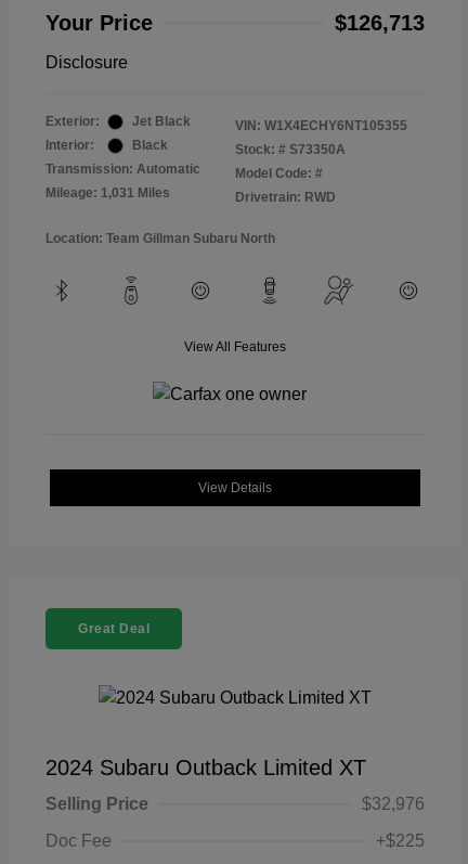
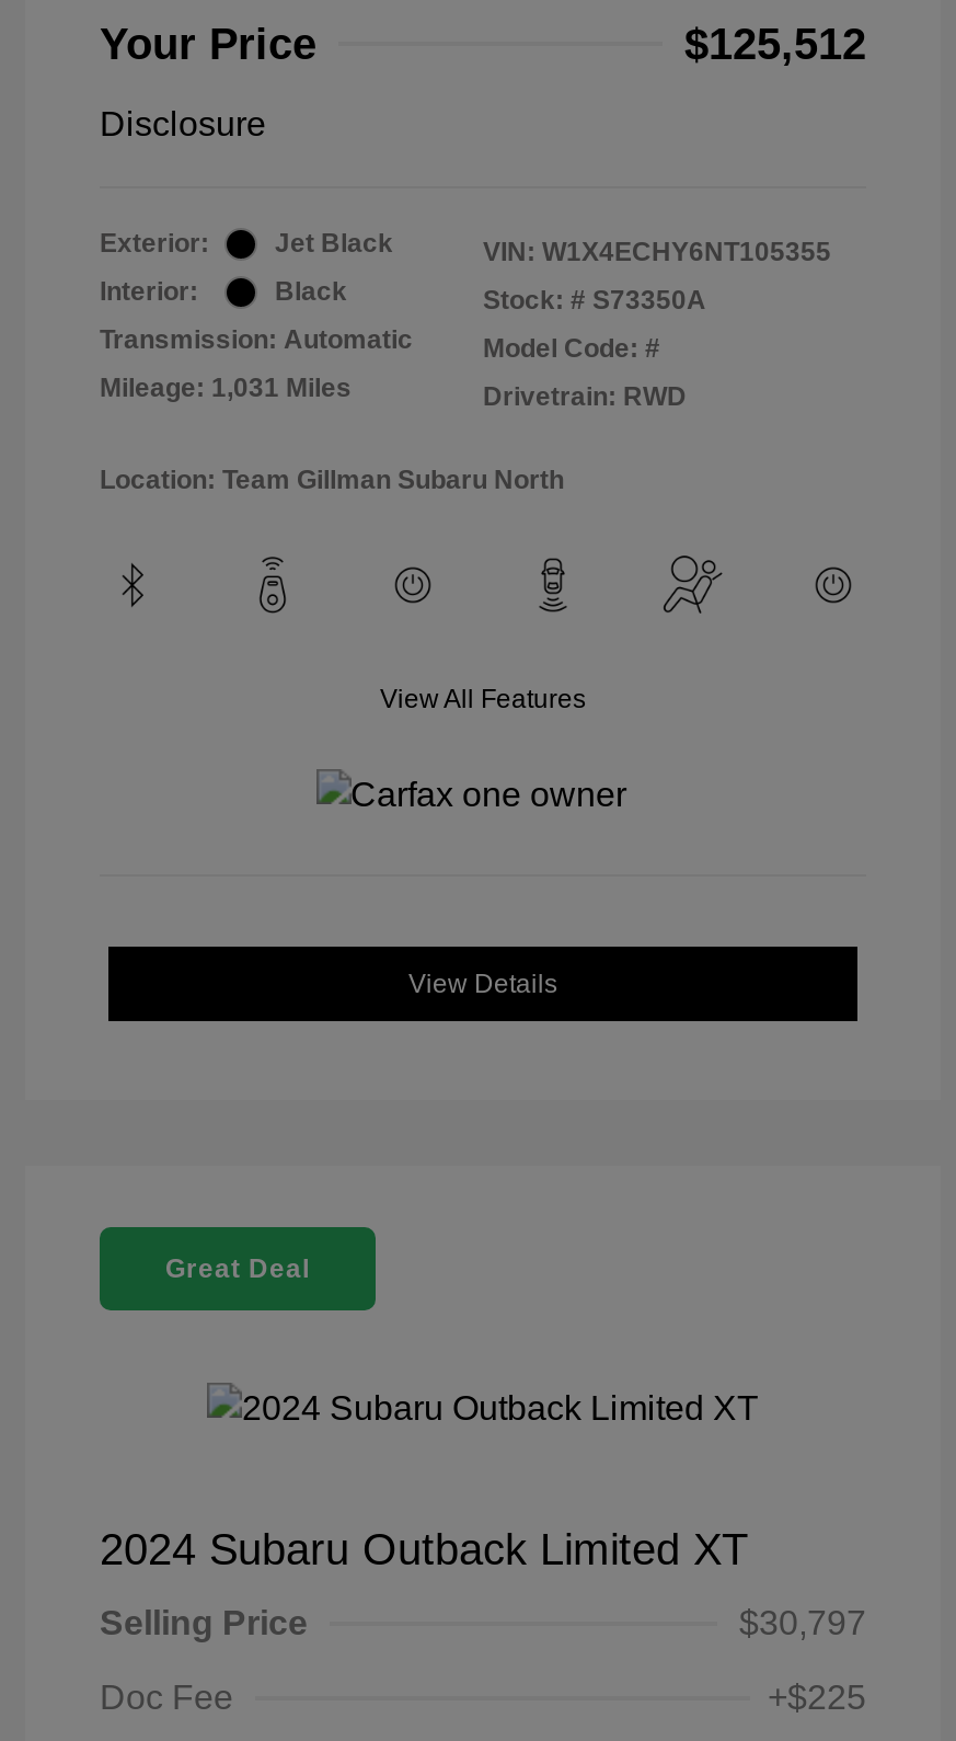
- $126,713
+ $125,512

- $32,976
+ $30,797
